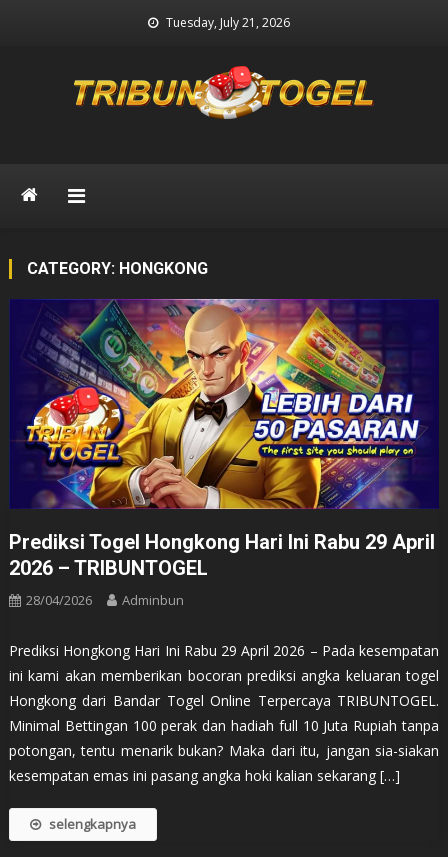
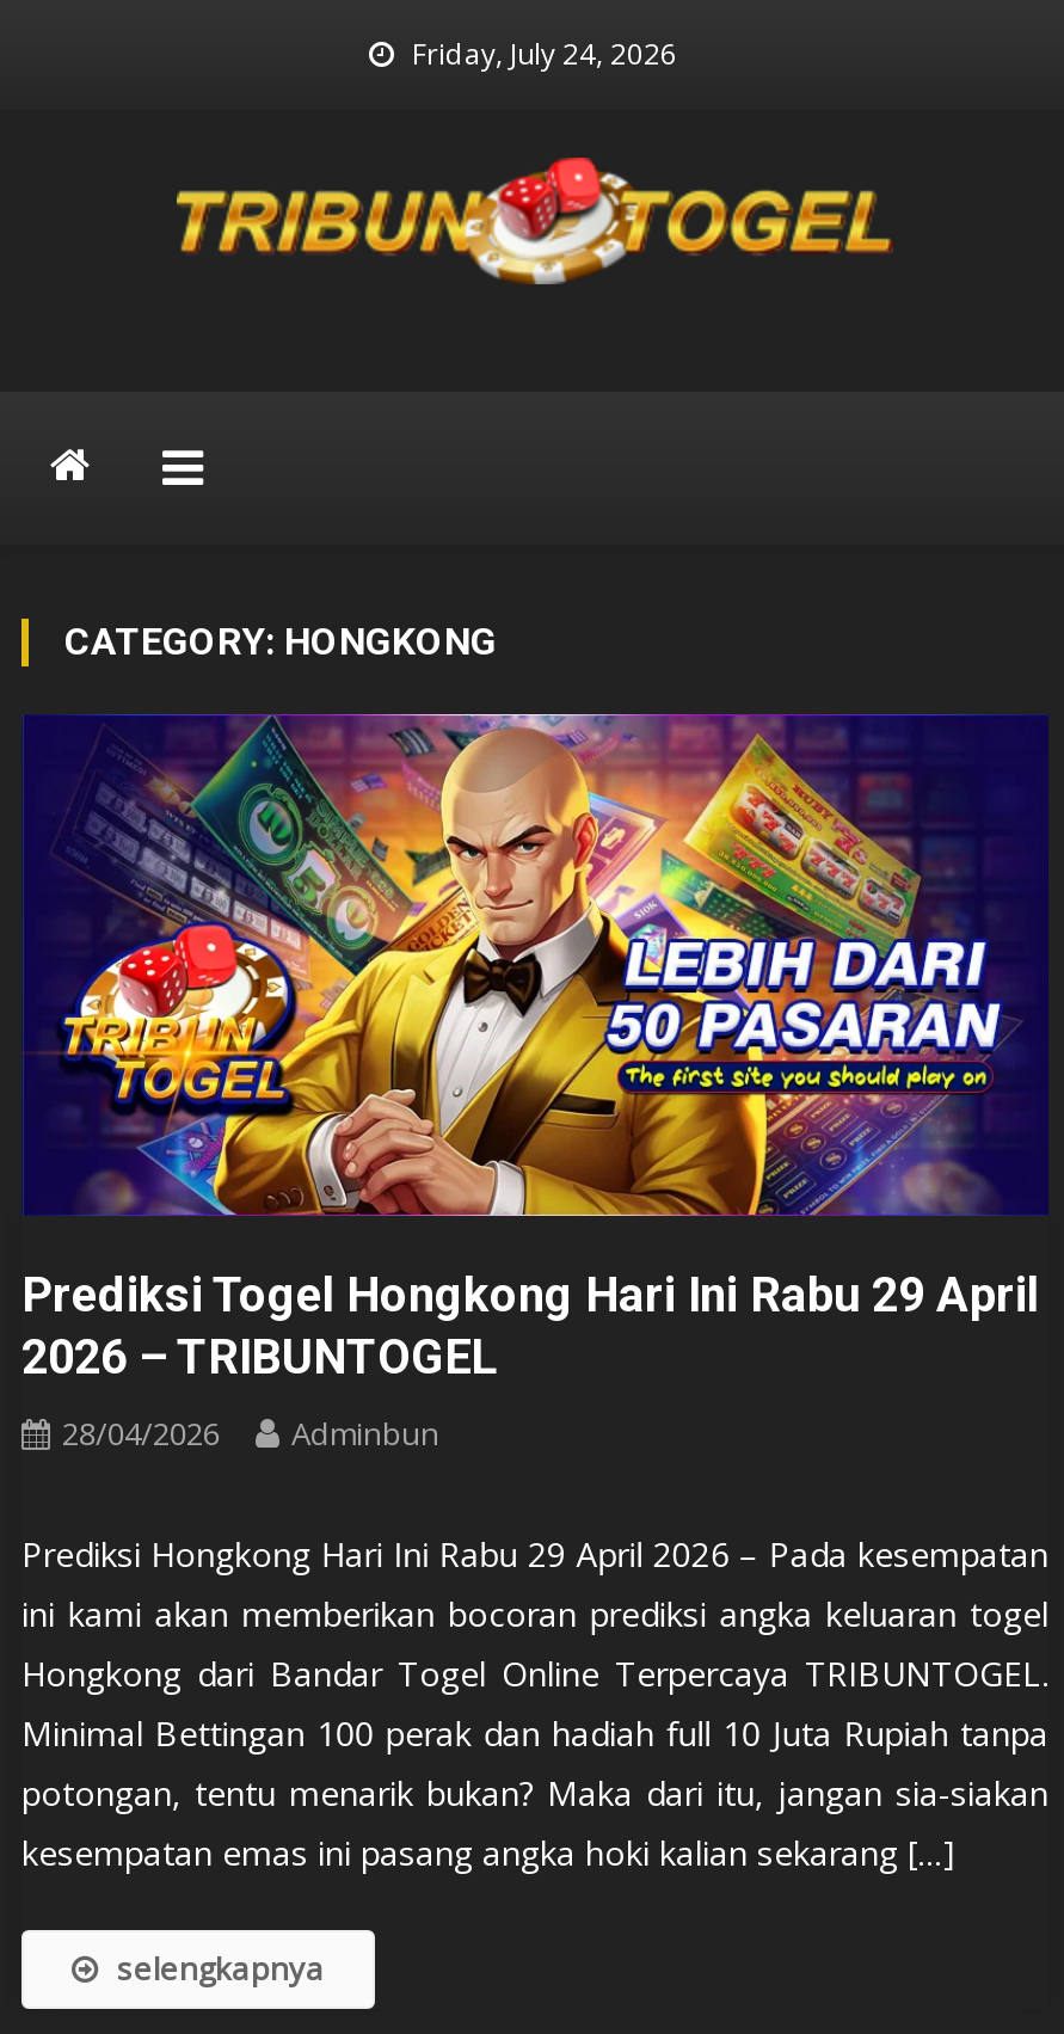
- Tuesday, July 21, 2026
+ Friday, July 24, 2026
